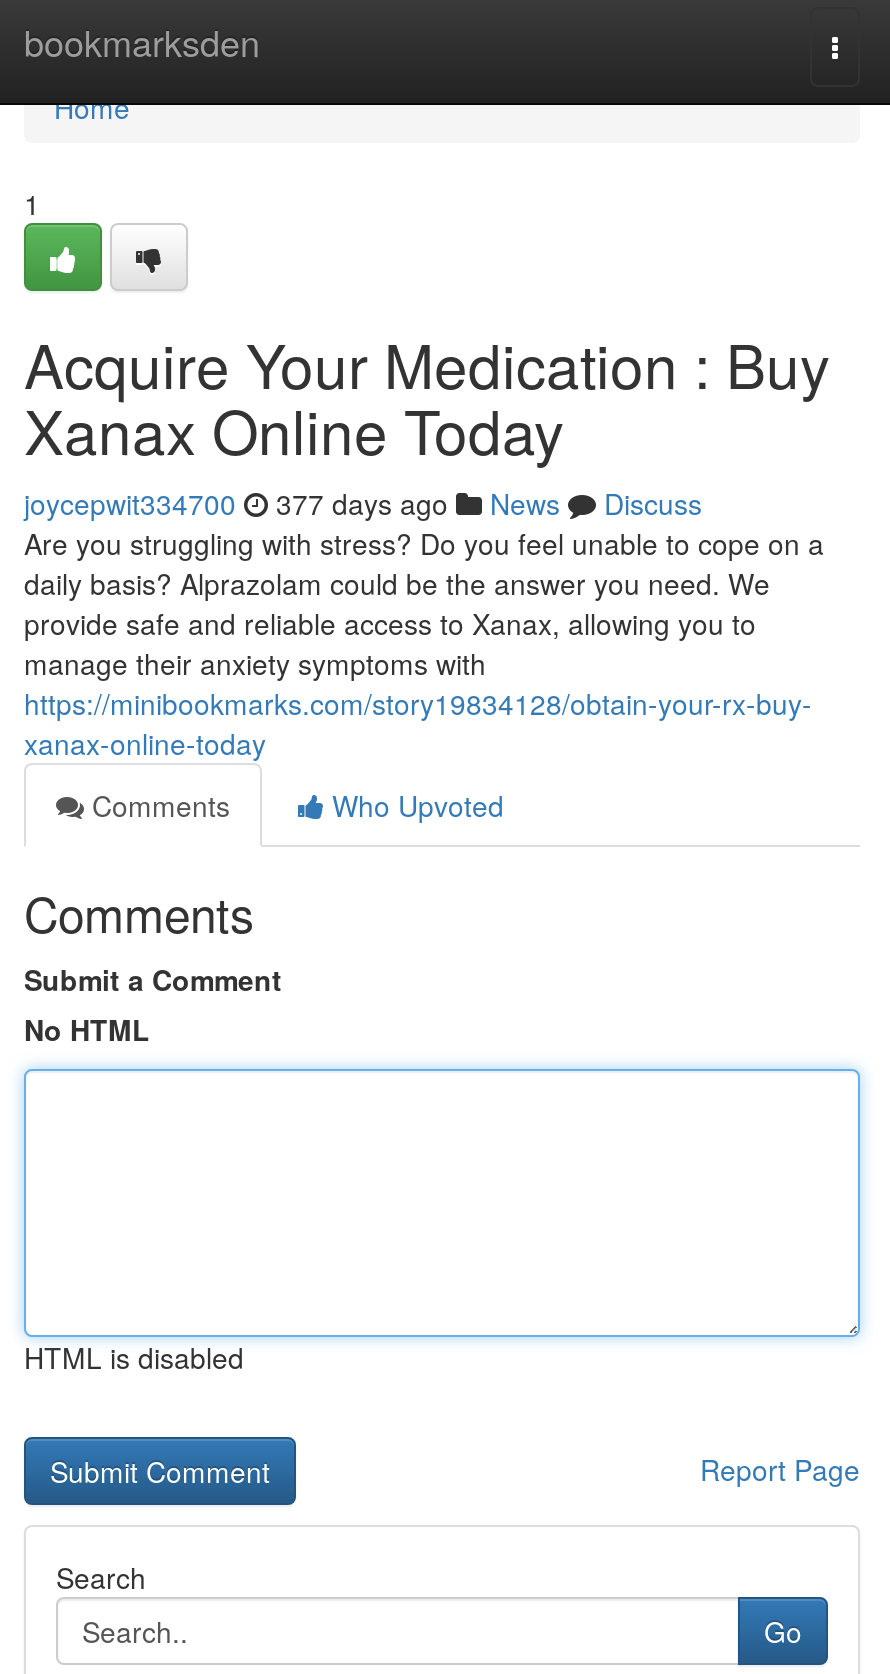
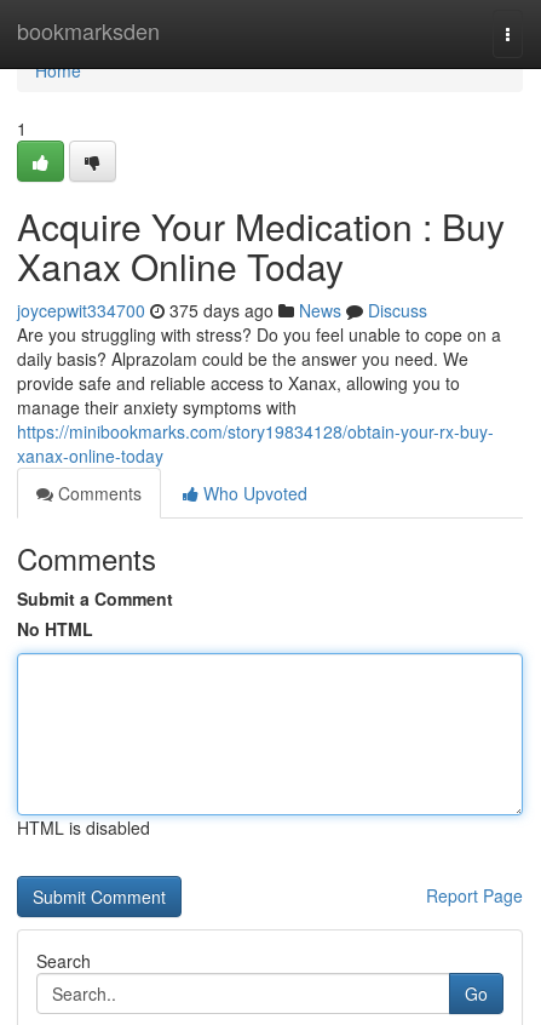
- joycepwit334700 377 days ago News Discuss
+ joycepwit334700 375 days ago News Discuss
